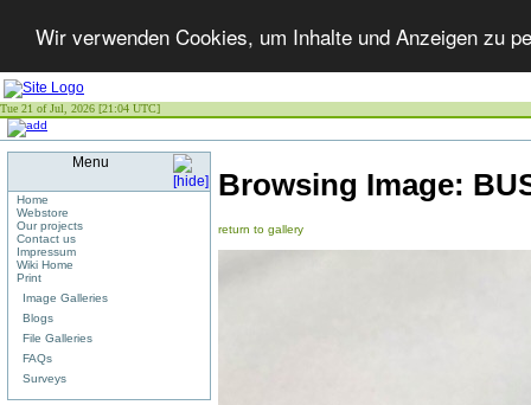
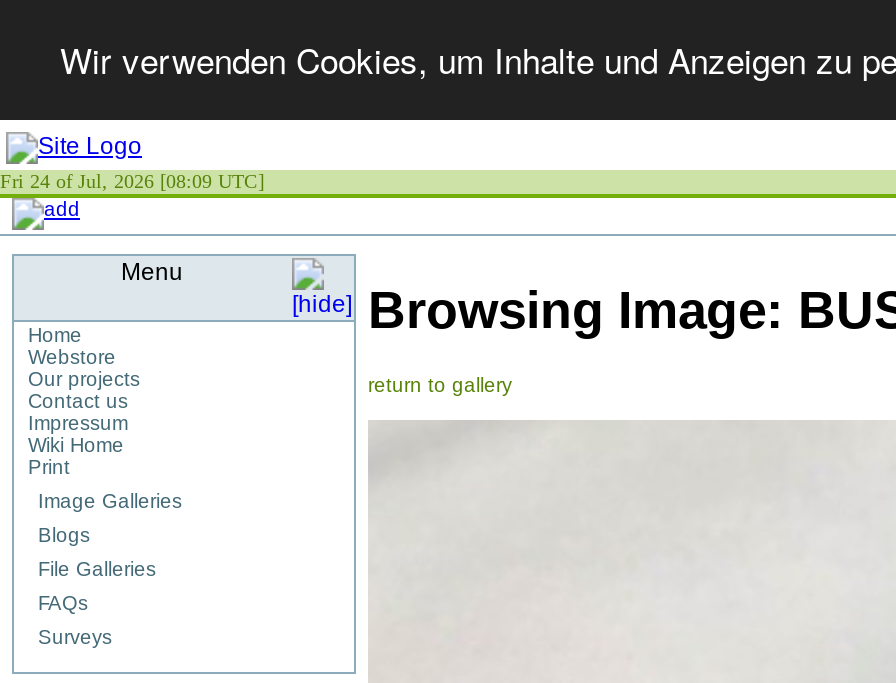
- Tue 21 of Jul, 2026 [21:04 UTC]
+ Fri 24 of Jul, 2026 [08:09 UTC]
